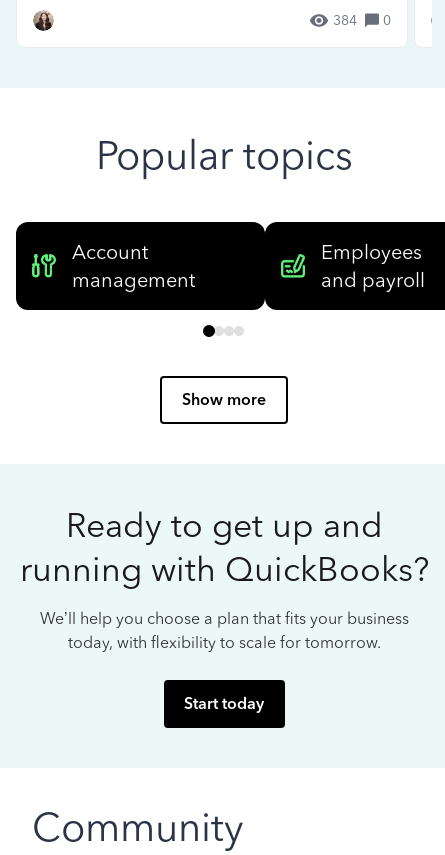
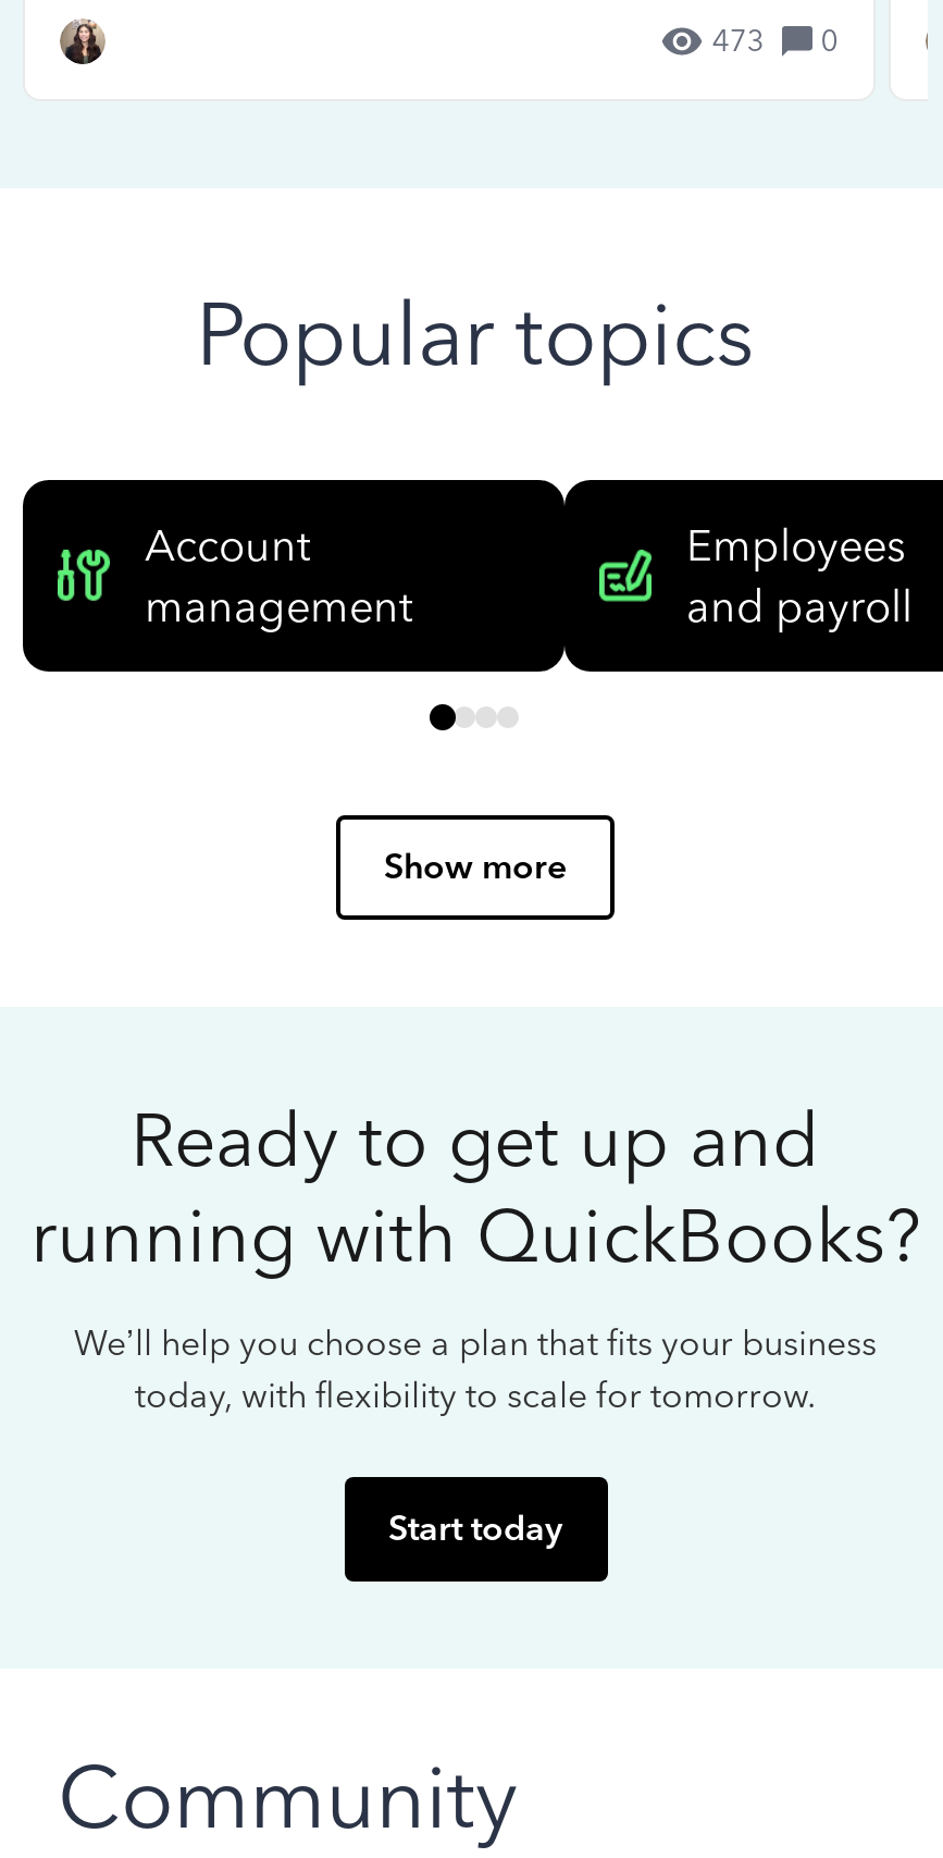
- 384 0
+ 473 0
